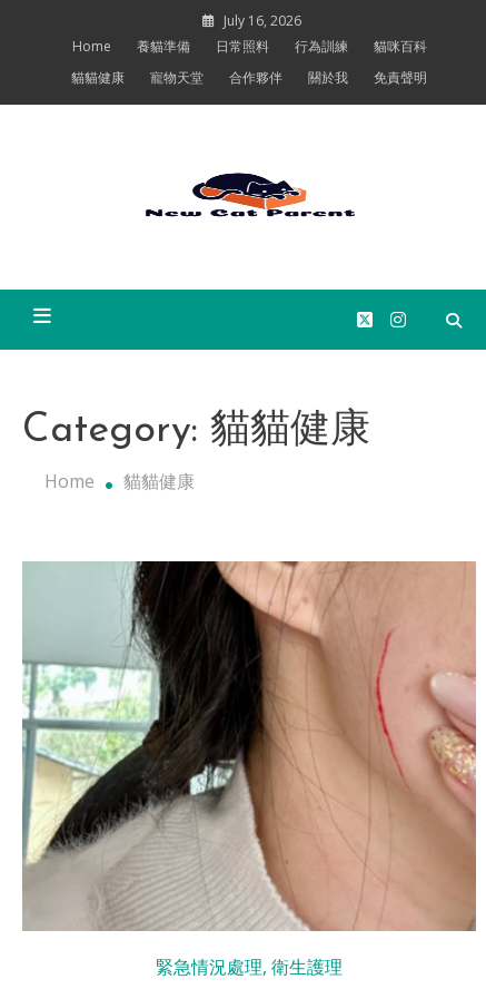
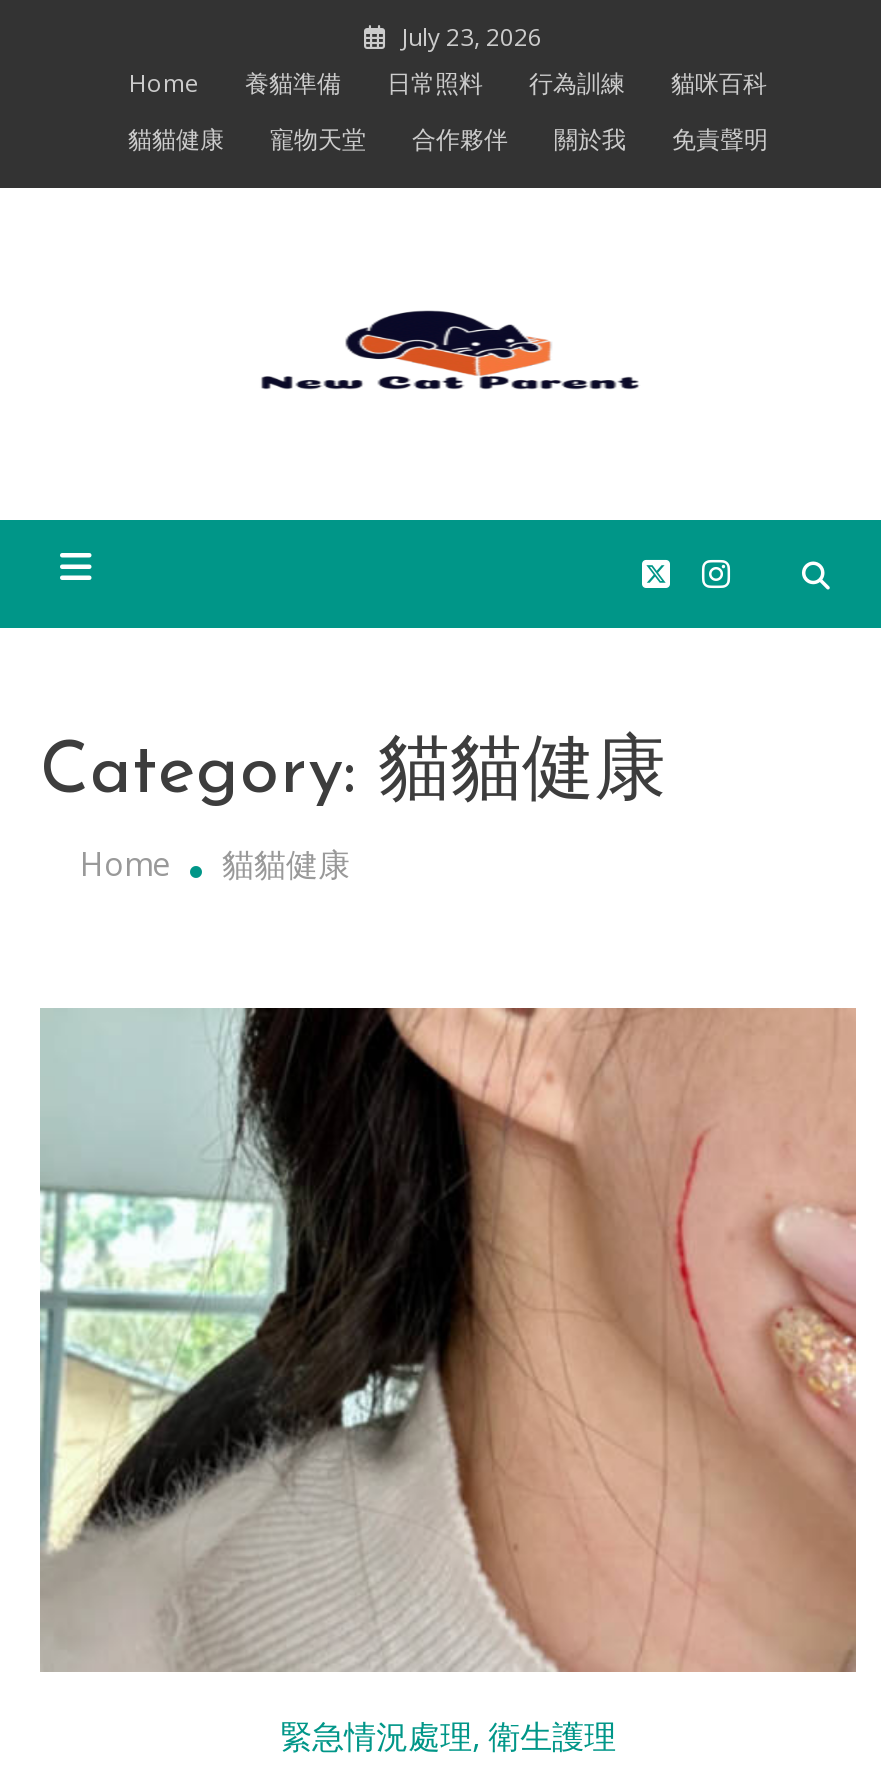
- July 16, 2026
+ July 23, 2026
